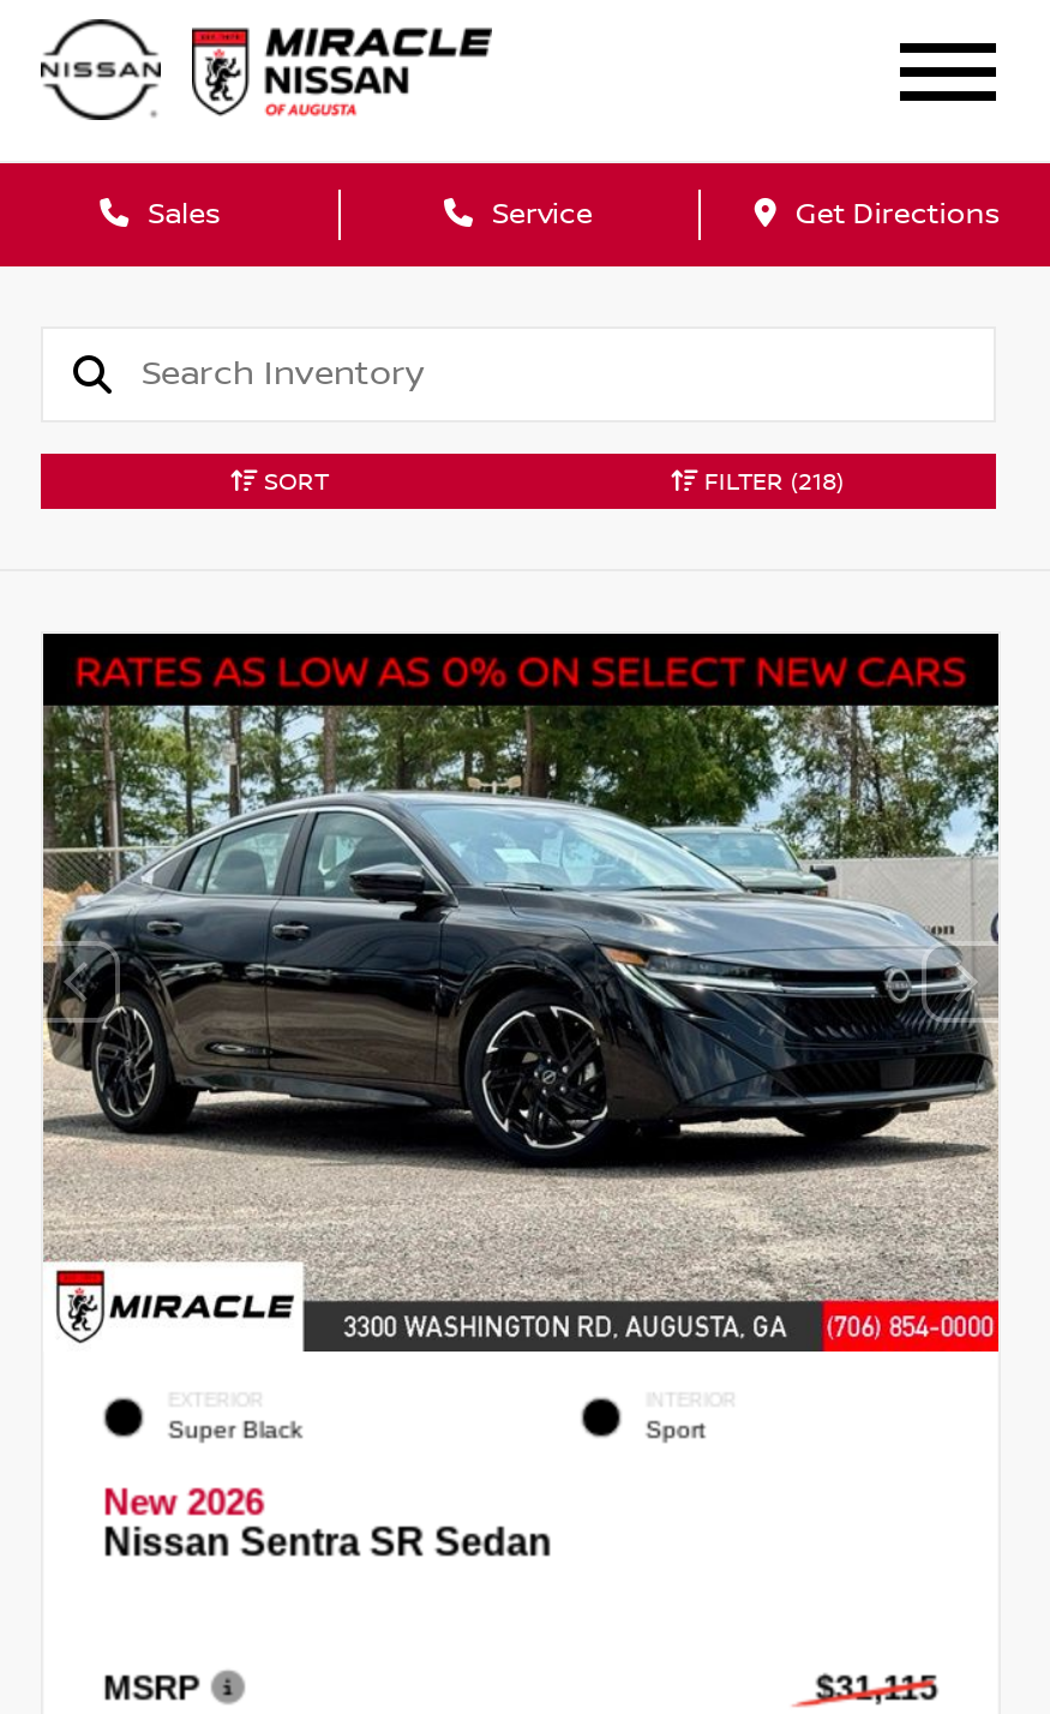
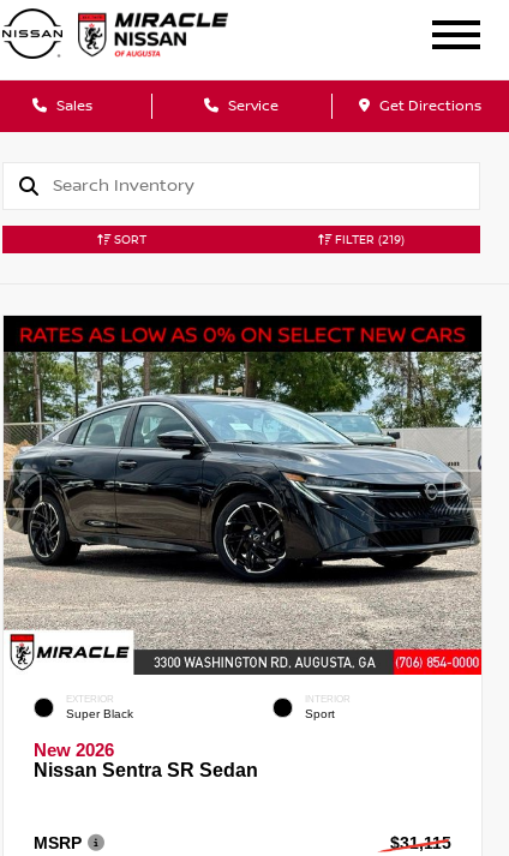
- FILTER (218)
+ FILTER (219)
